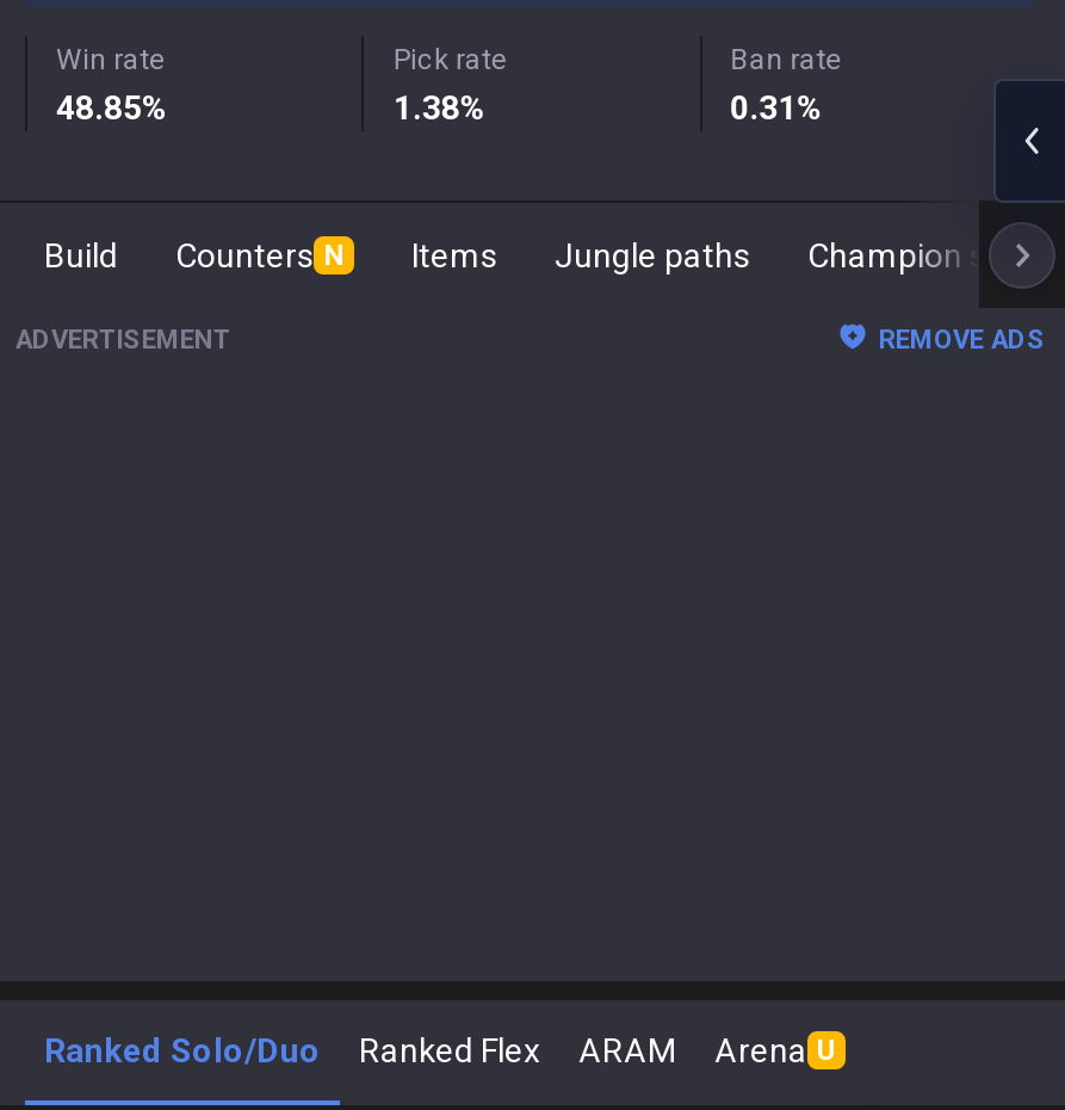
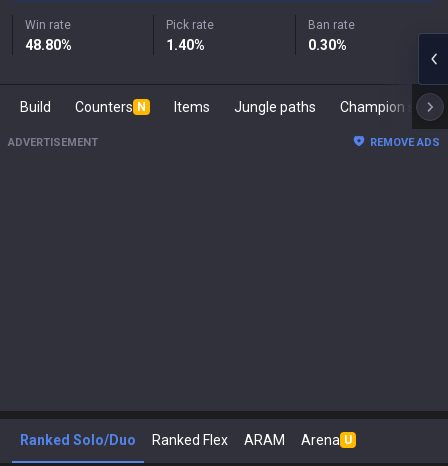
- 48.85%
+ 48.80%

- 1.38%
+ 1.40%

- 0.31%
+ 0.30%
